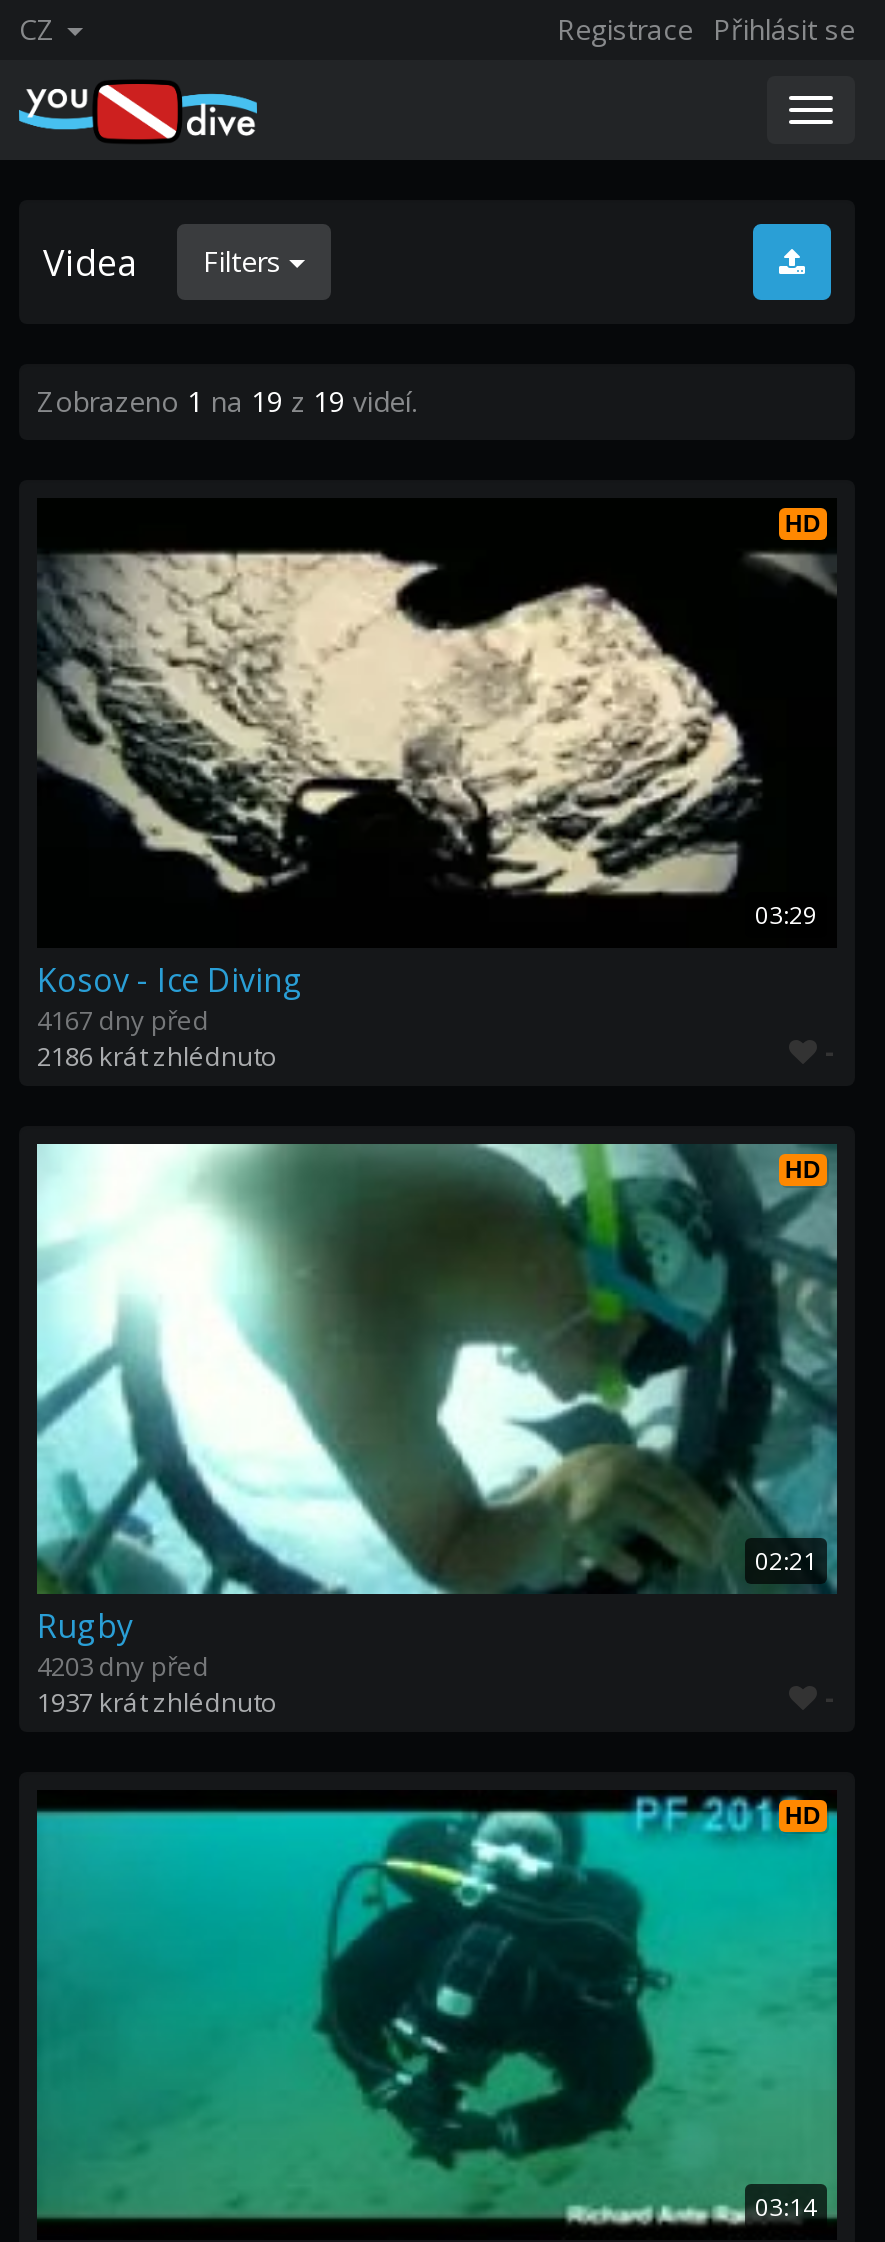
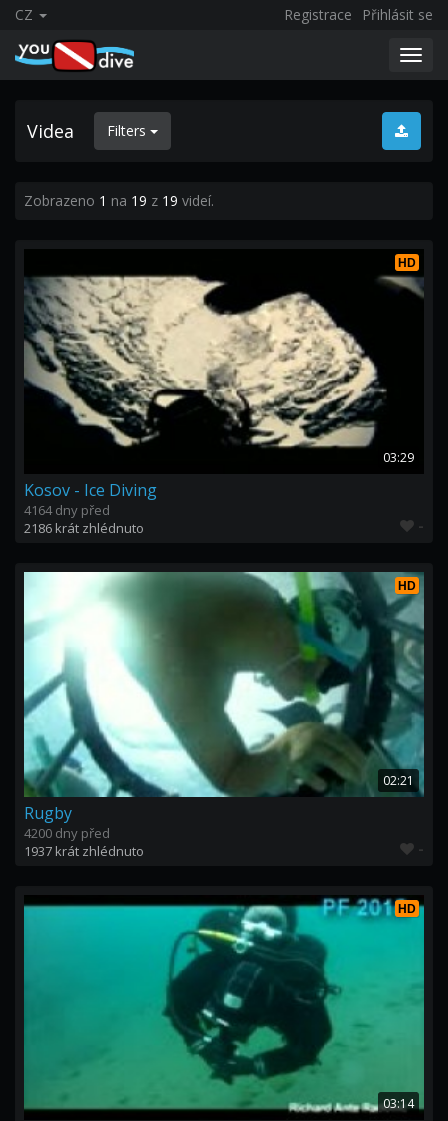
- 4167 dny před
+ 4164 dny před

- 4203 dny před
+ 4200 dny před
